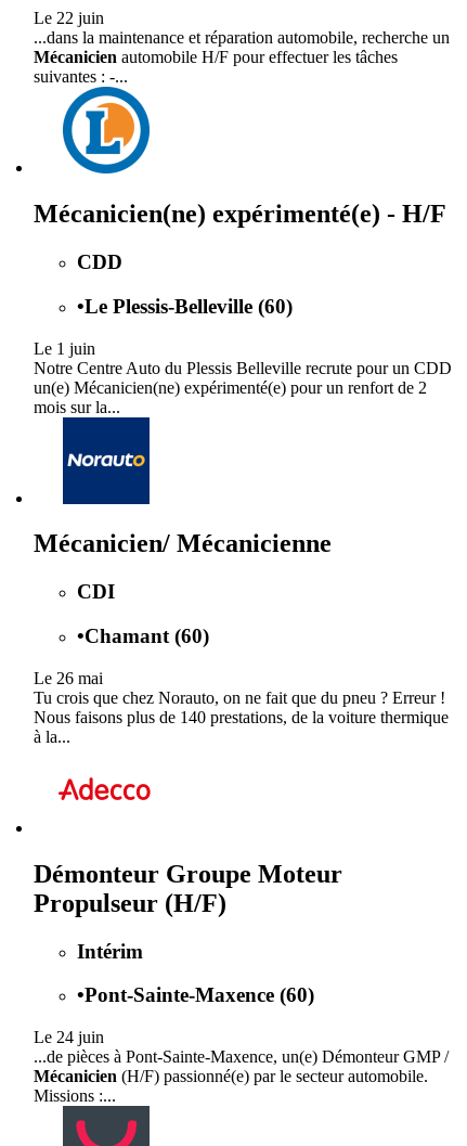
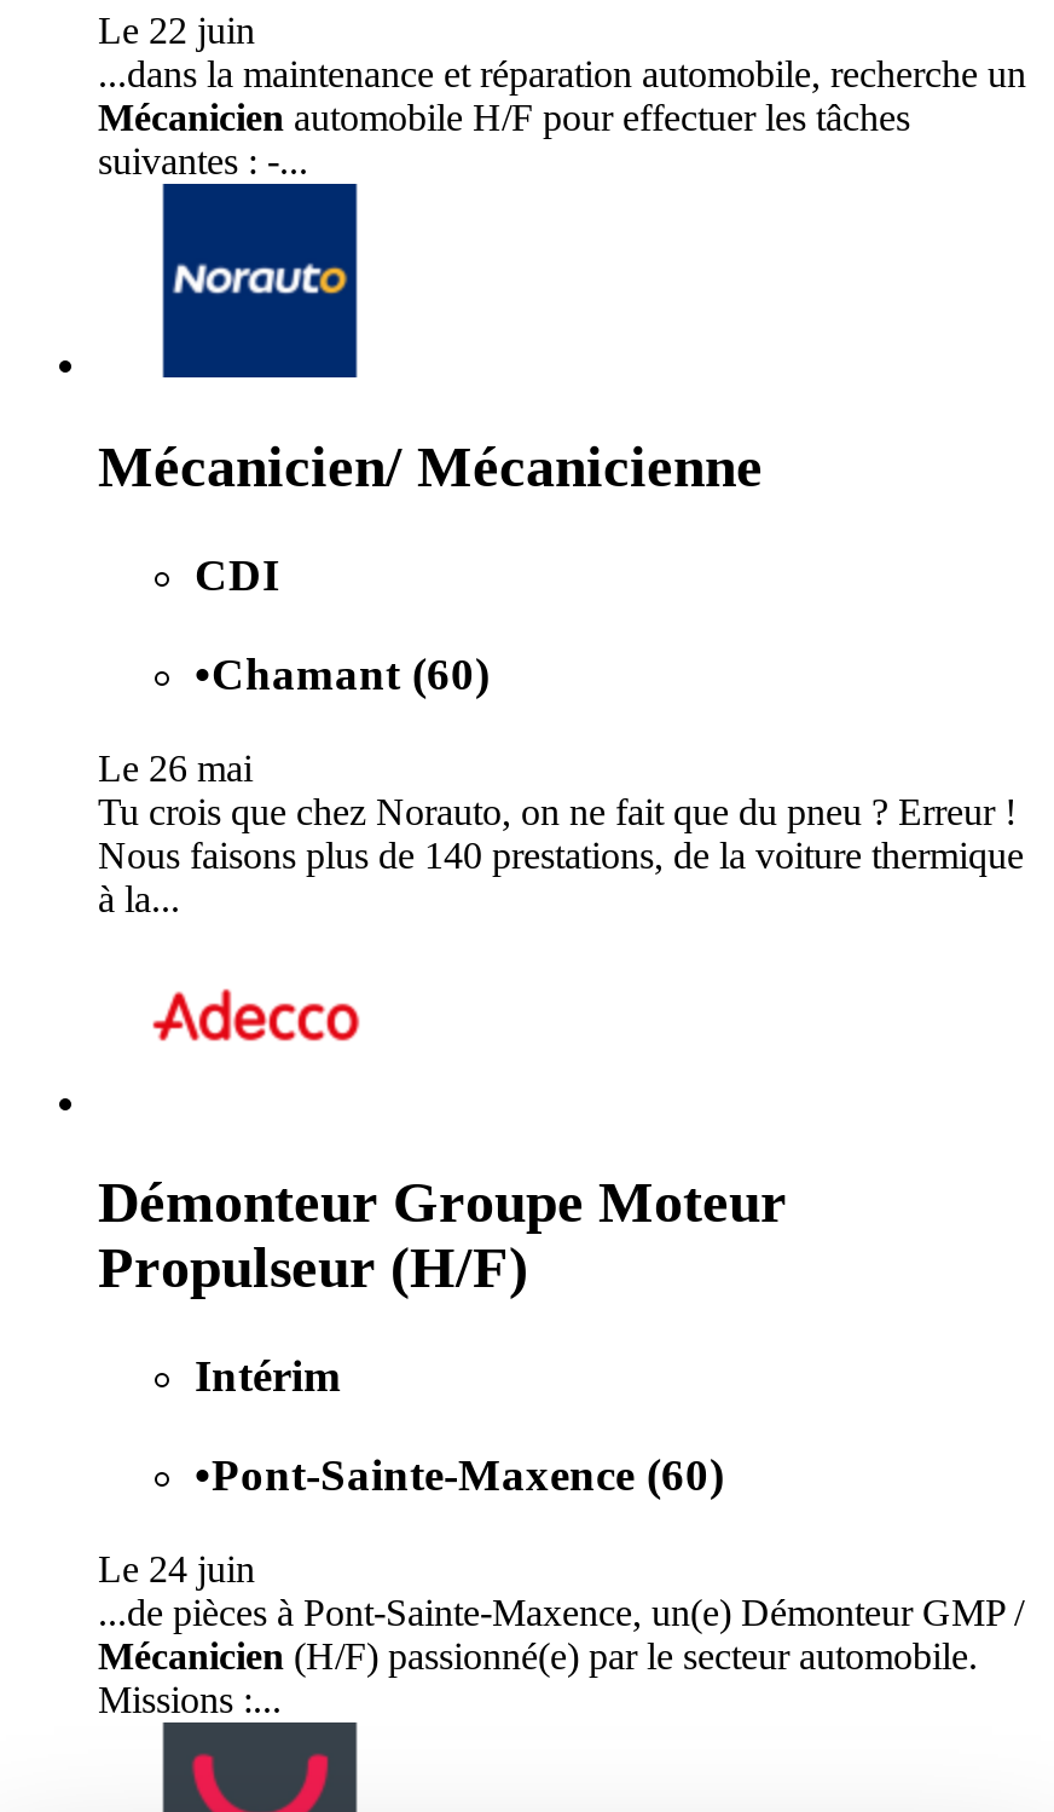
- [image]
- Mécanicien(ne) expérimenté(e) - H/F
- CDD
- •Le Plessis-Belleville (60)
- Le 1 juin
- Notre Centre Auto du Plessis Belleville recrute pour un CDD
- un(e) Mécanicien(ne) expérimenté(e) pour un renfort de 2
- mois sur la...
